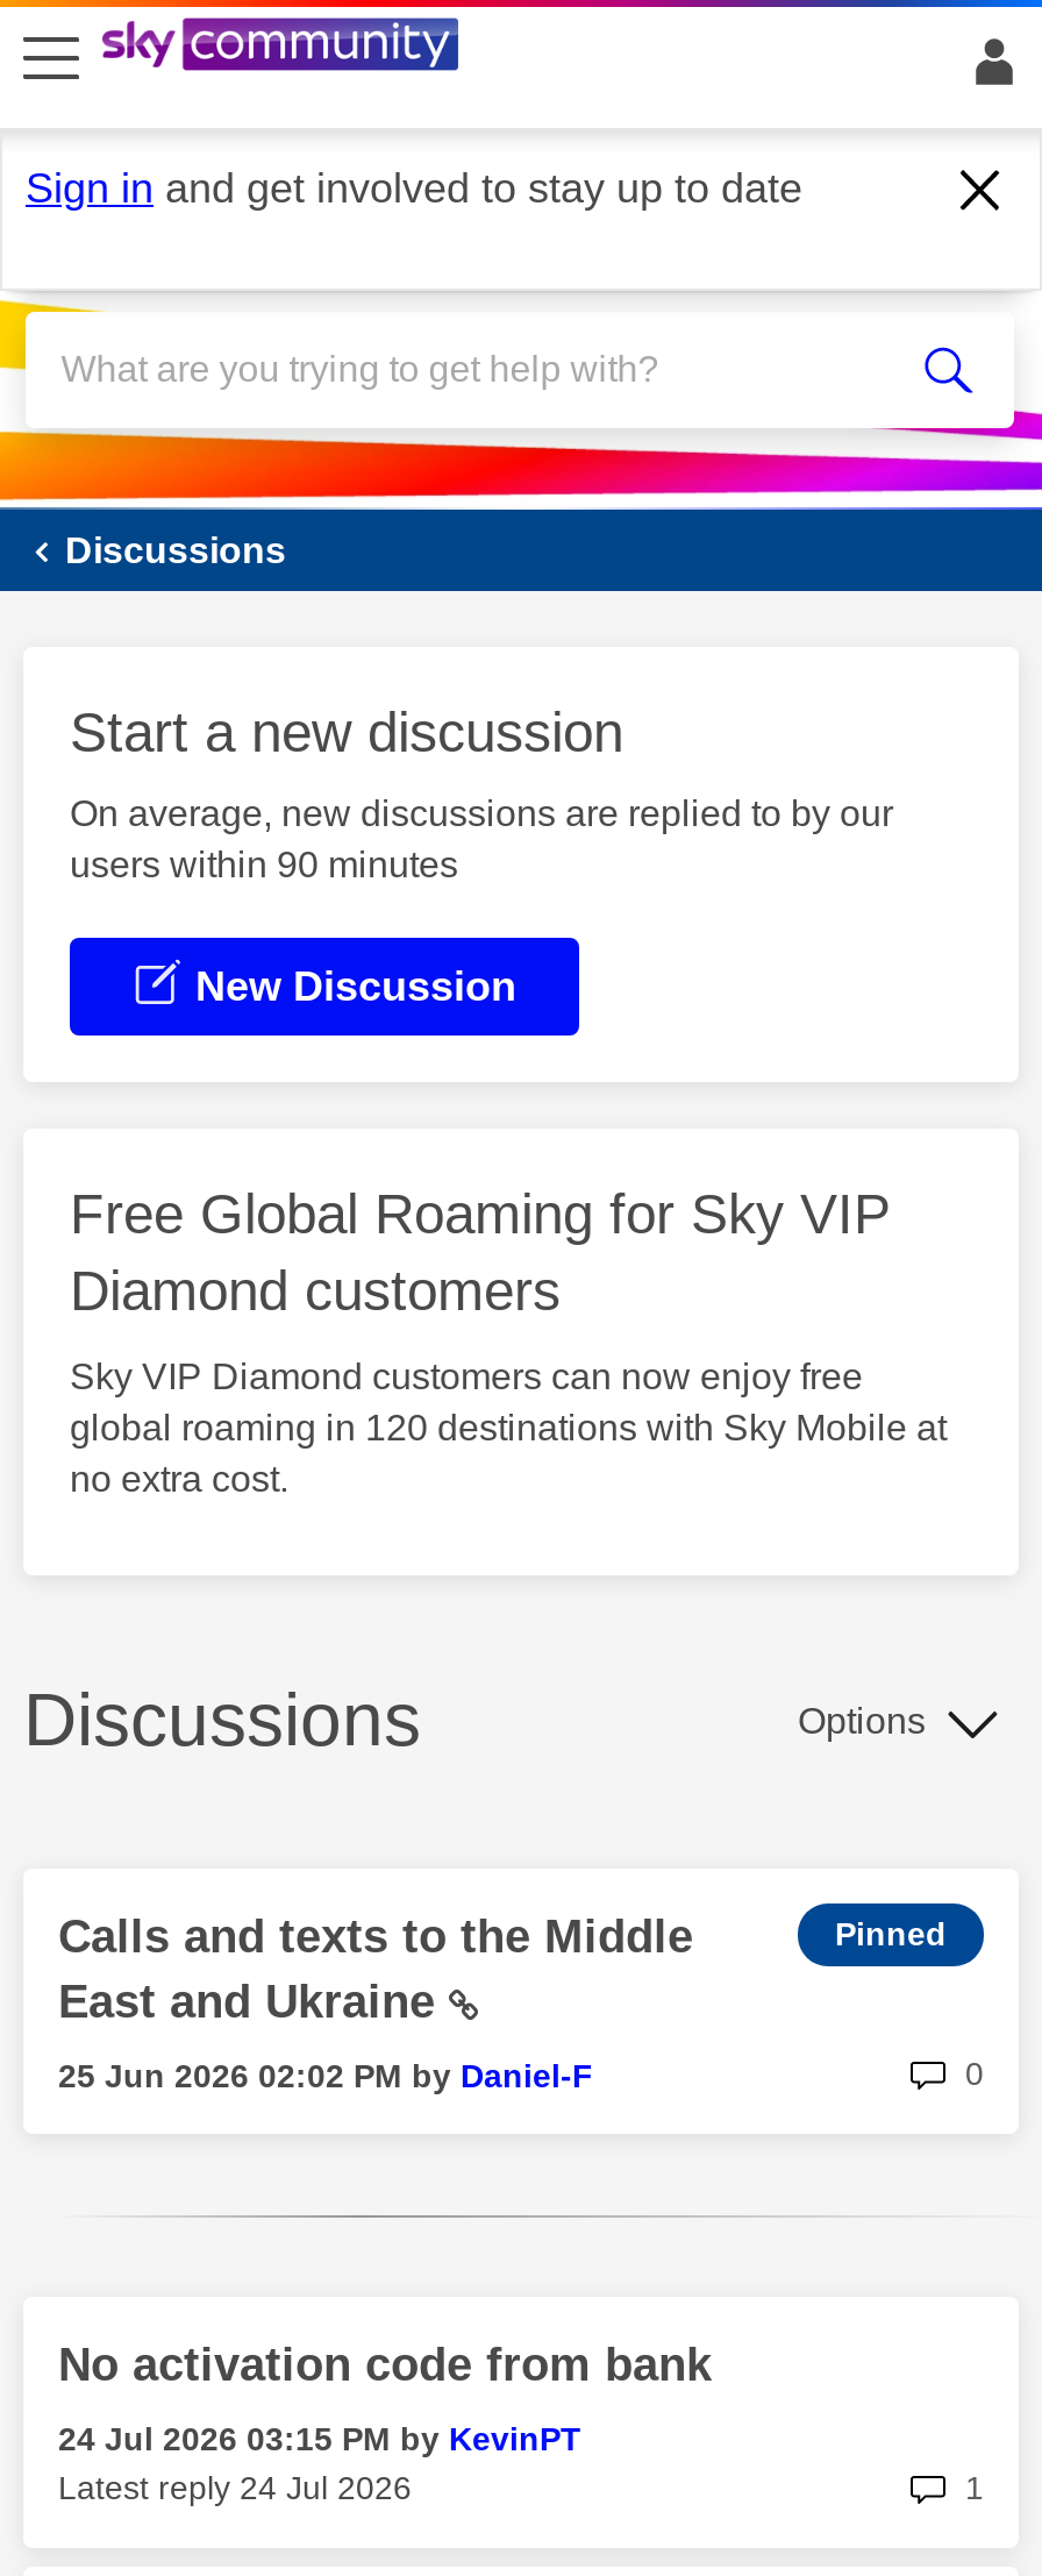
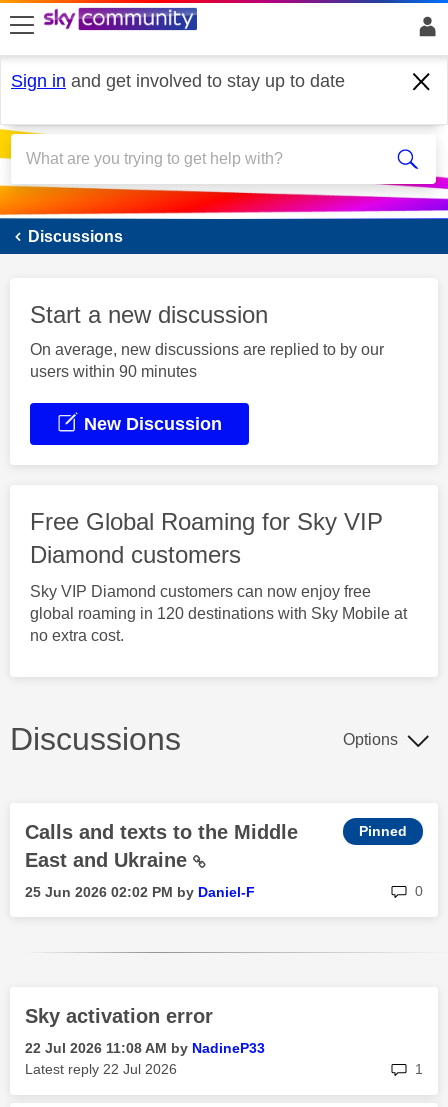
- No activation code from bank
+ Sky activation error

- 24 Jul 2026 03:15 PM by KevinPT
- Latest reply 24 Jul 2026
+ 22 Jul 2026 11:08 AM by NadineP33
+ Latest reply 22 Jul 2026
